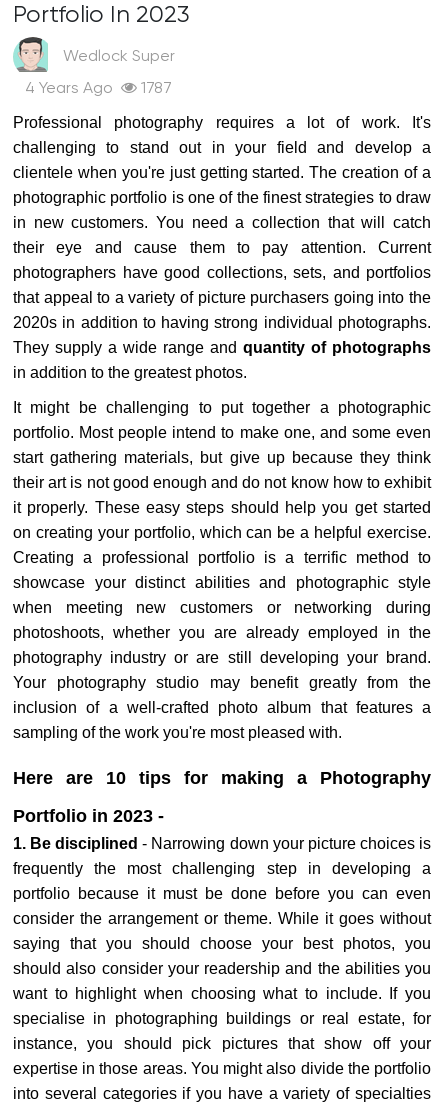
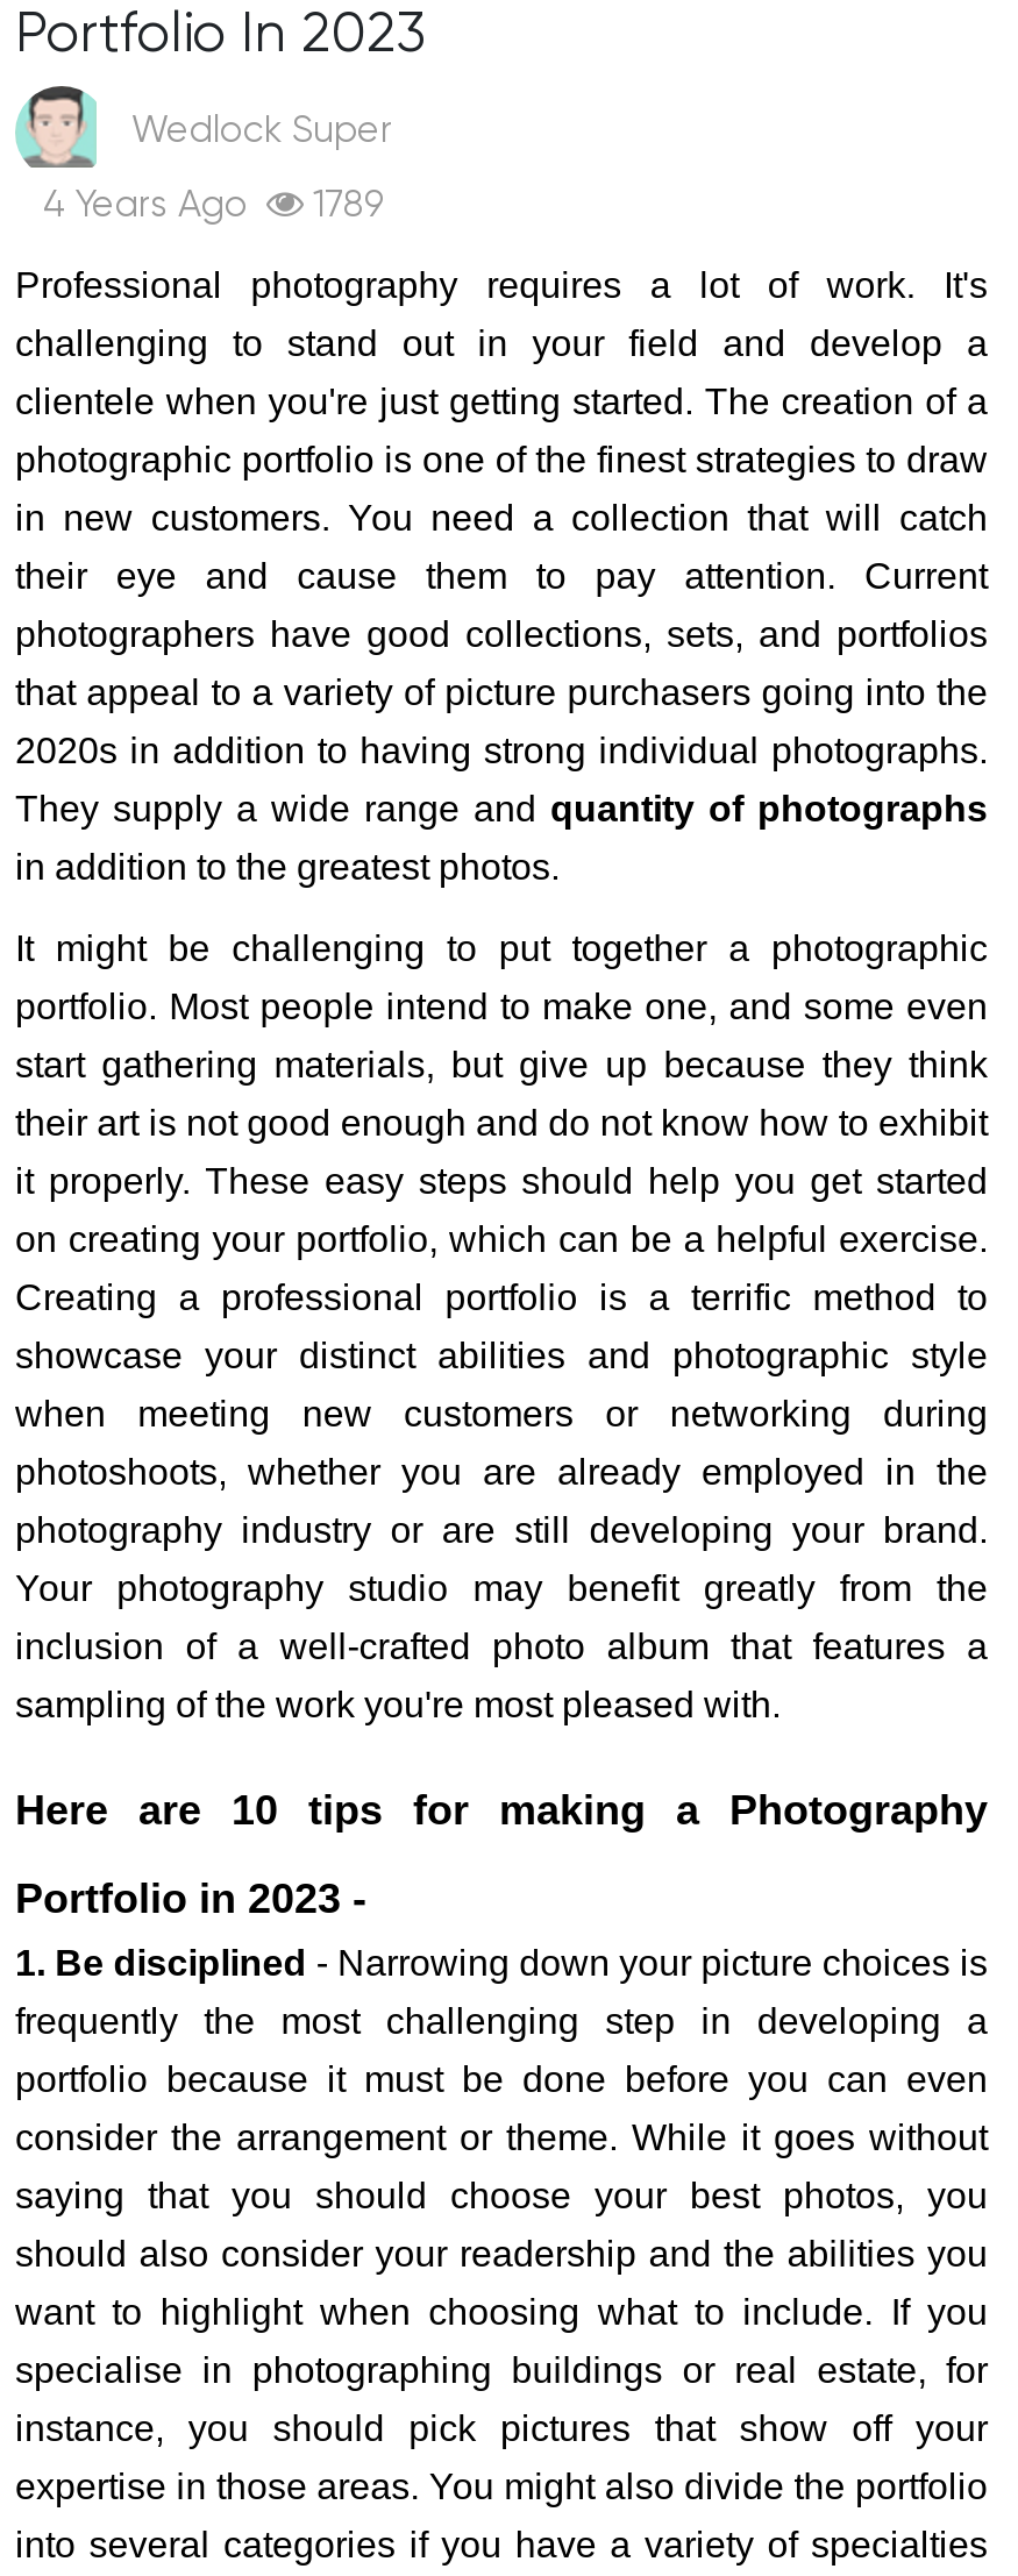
- 4 Years Ago 1787
+ 4 Years Ago 1789
